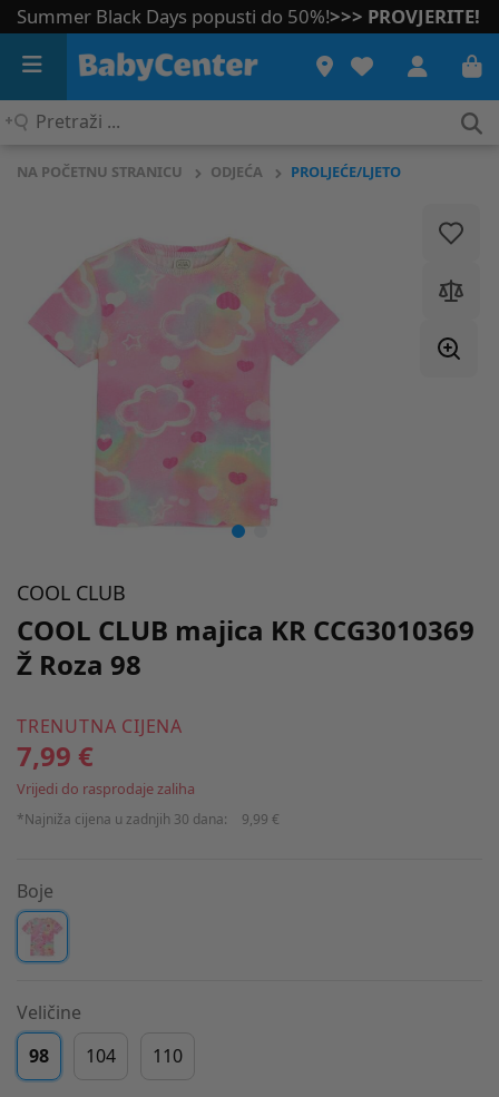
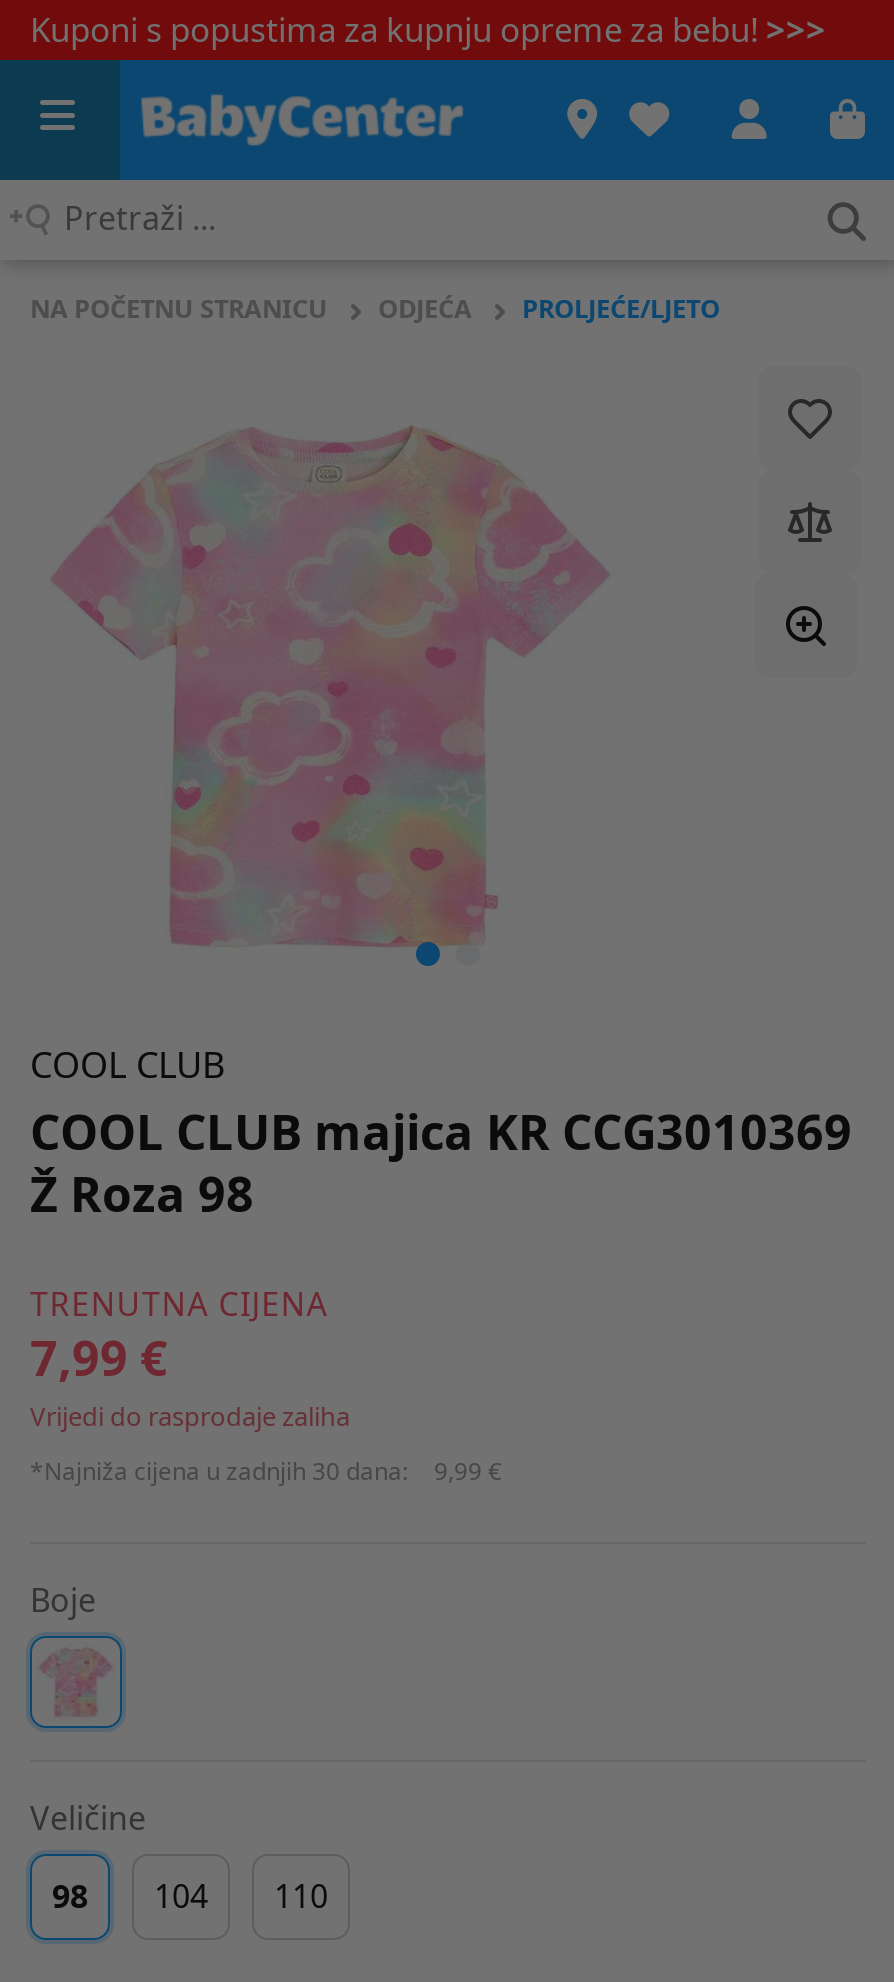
- Summer Black Days popusti do 50%! >>> PROVJERITE!
+ Kuponi s popustima za kupnju opreme za bebu! >>>
